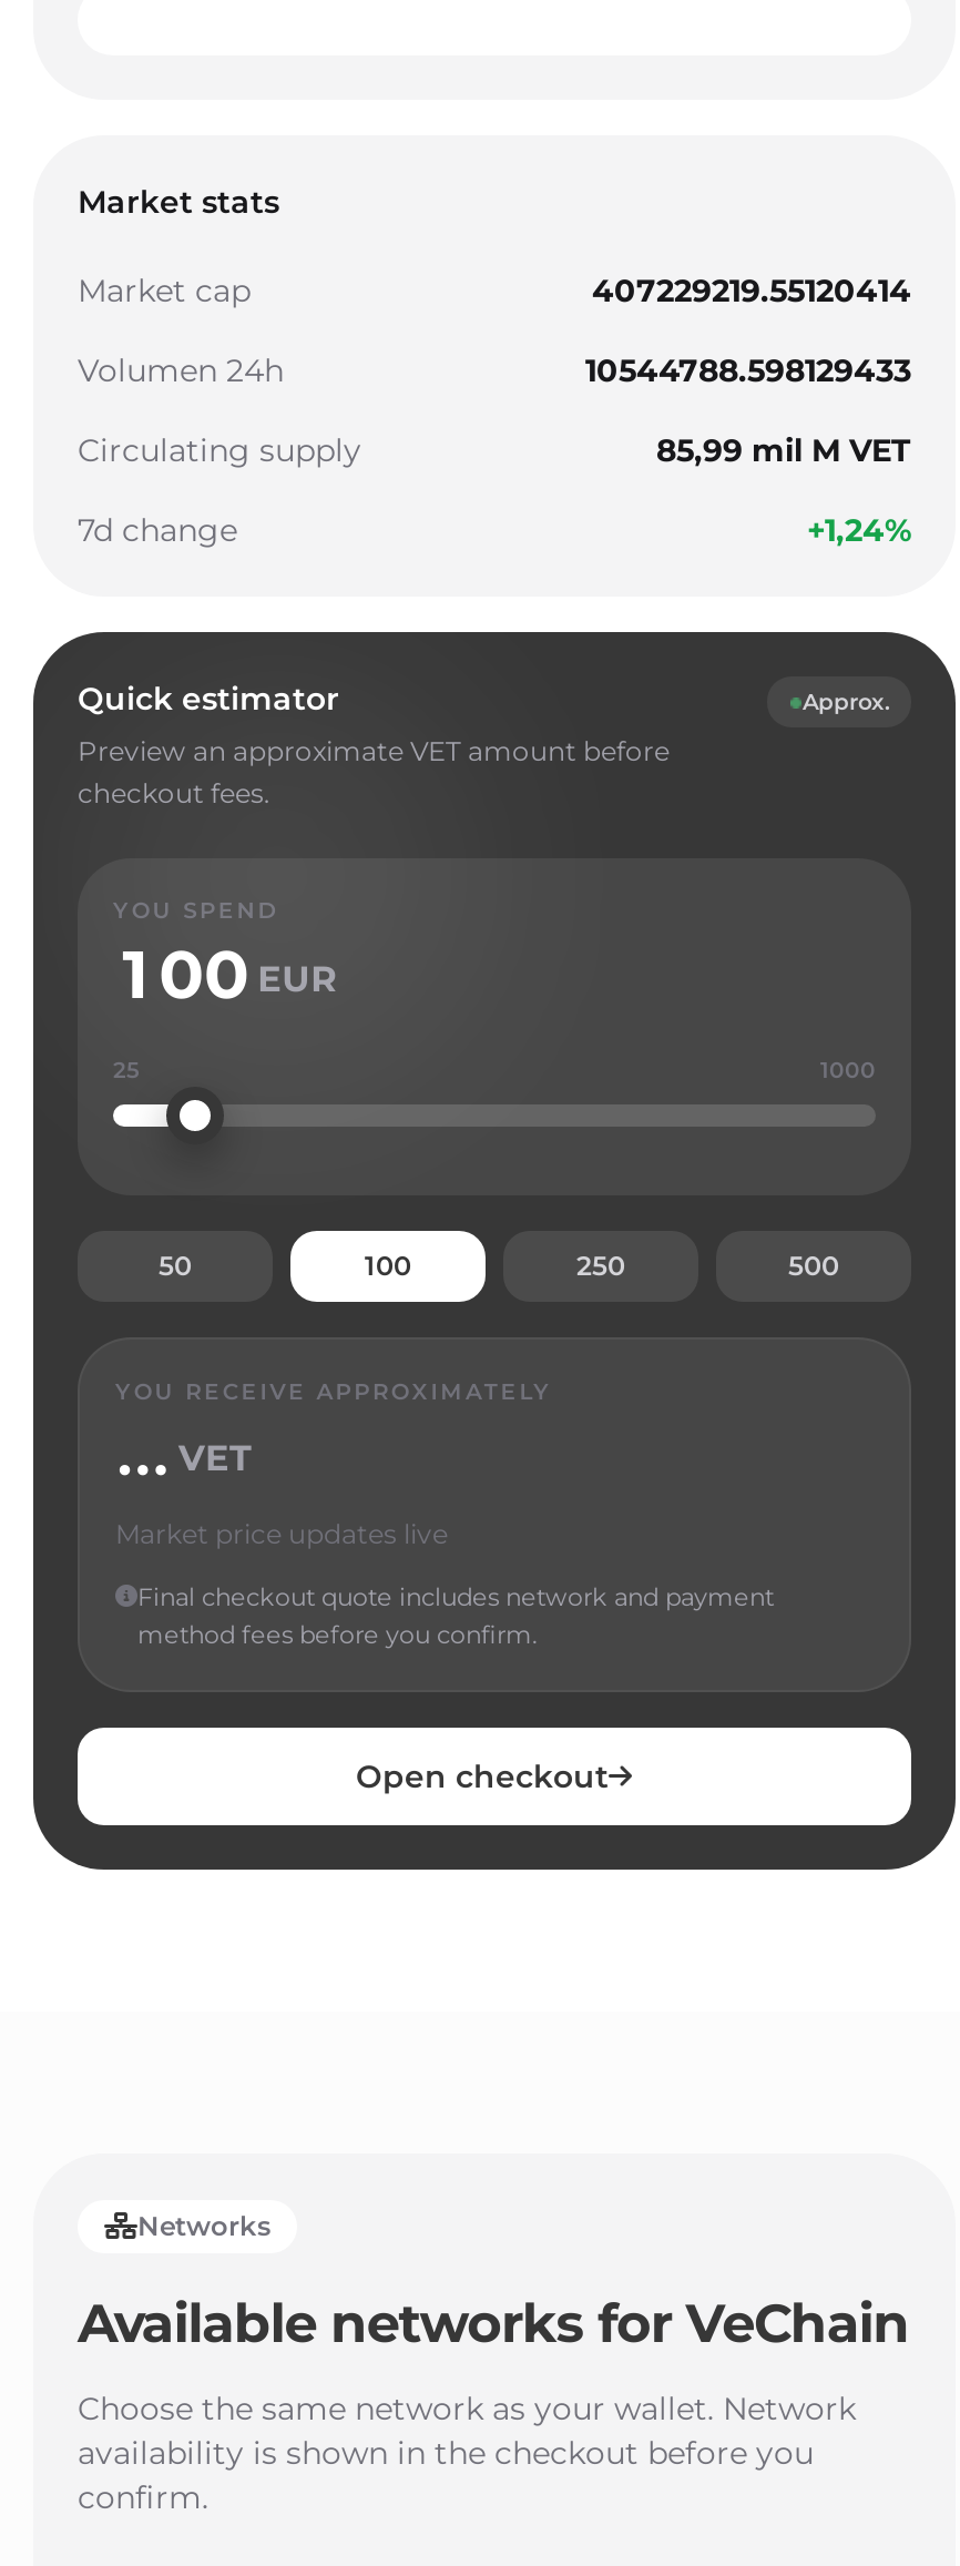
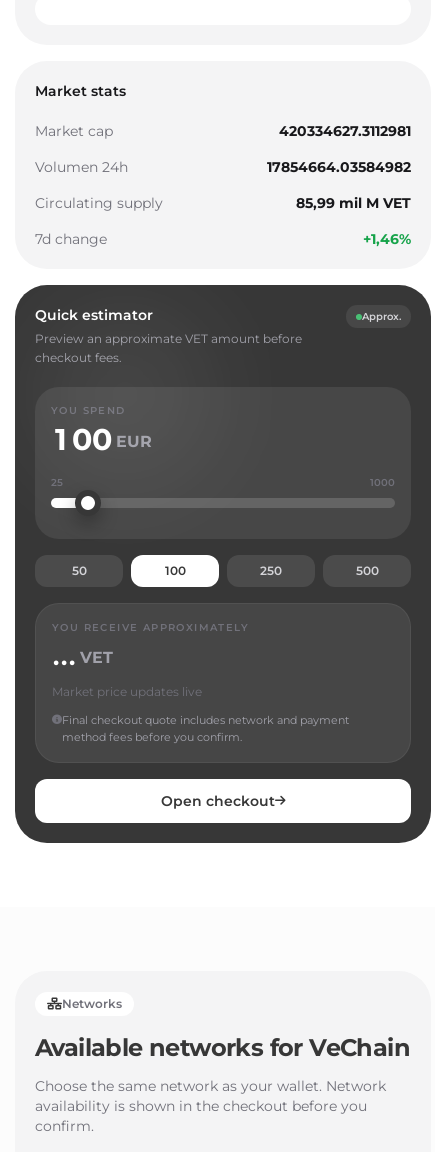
- 407229219.55120414
+ 420334627.3112981

- 10544788.598129433
+ 17854664.03584982

- +1,24%
+ +1,46%
